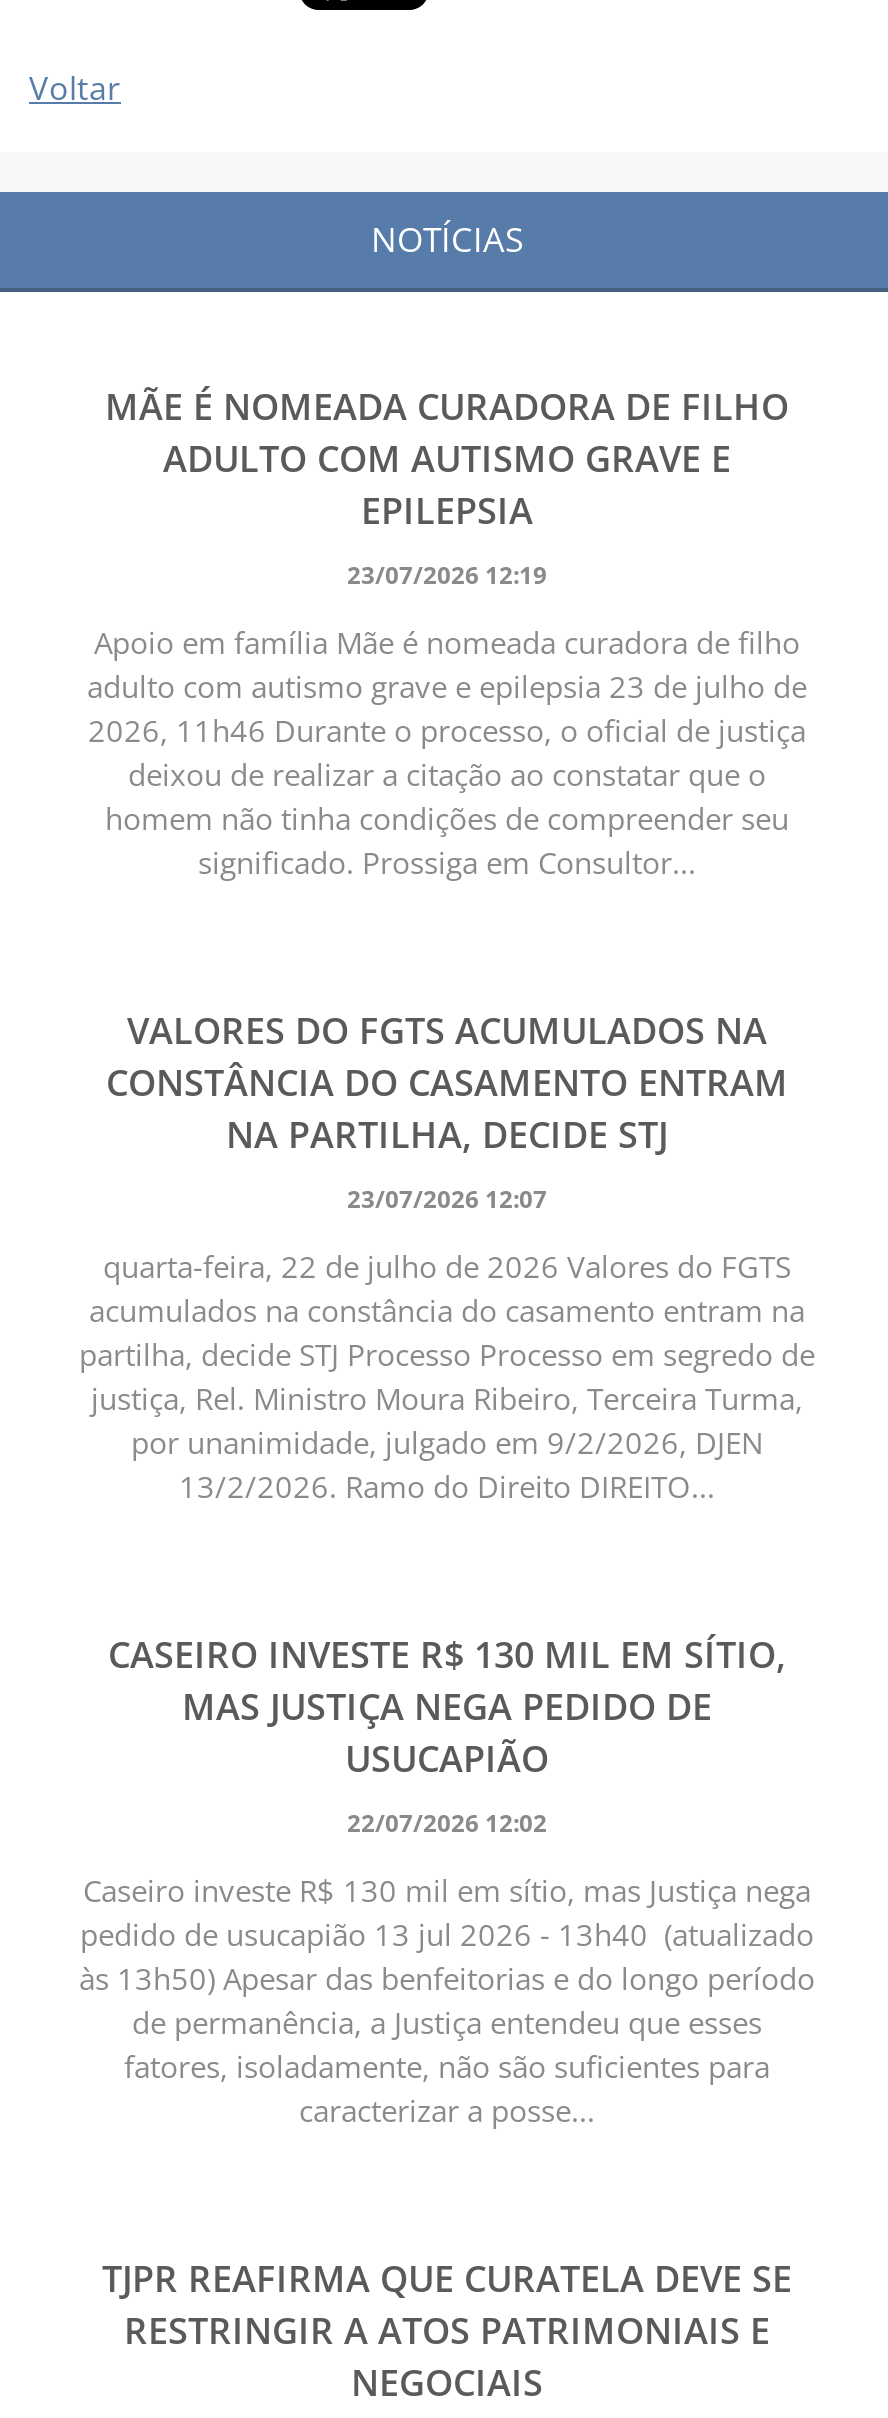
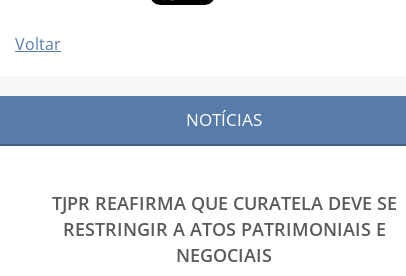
- MÃE É NOMEADA CURADORA DE FILHO
- ADULTO COM AUTISMO GRAVE E
- EPILEPSIA
- 23/07/2026 12:19
- Apoio em família Mãe é nomeada curadora de filho
- adulto com autismo grave e epilepsia 23 de julho de
- 2026, 11h46 Durante o processo, o oficial de justiça
- deixou de realizar a citação ao constatar que o
- homem não tinha condições de compreender seu
- significado. Prossiga em Consultor...

- VALORES DO FGTS ACUMULADOS NA
- CONSTÂNCIA DO CASAMENTO ENTRAM
- NA PARTILHA, DECIDE STJ
- 23/07/2026 12:07
- quarta-feira, 22 de julho de 2026 Valores do FGTS
- acumulados na constância do casamento entram na
- partilha, decide STJ Processo Processo em segredo de
- justiça, Rel. Ministro Moura Ribeiro, Terceira Turma,
- por unanimidade, julgado em 9/2/2026, DJEN
- 13/2/2026. Ramo do Direito DIREITO...

- CASEIRO INVESTE R$ 130 MIL EM SÍTIO,
- MAS JUSTIÇA NEGA PEDIDO DE
- USUCAPIÃO
- 22/07/2026 12:02
- Caseiro investe R$ 130 mil em sítio, mas Justiça nega
- pedido de usucapião 13 jul 2026 - 13h40 (atualizado
- às 13h50) Apesar das benfeitorias e do longo período
- de permanência, a Justiça entendeu que esses
- fatores, isoladamente, não são suficientes para
- caracterizar a posse...
